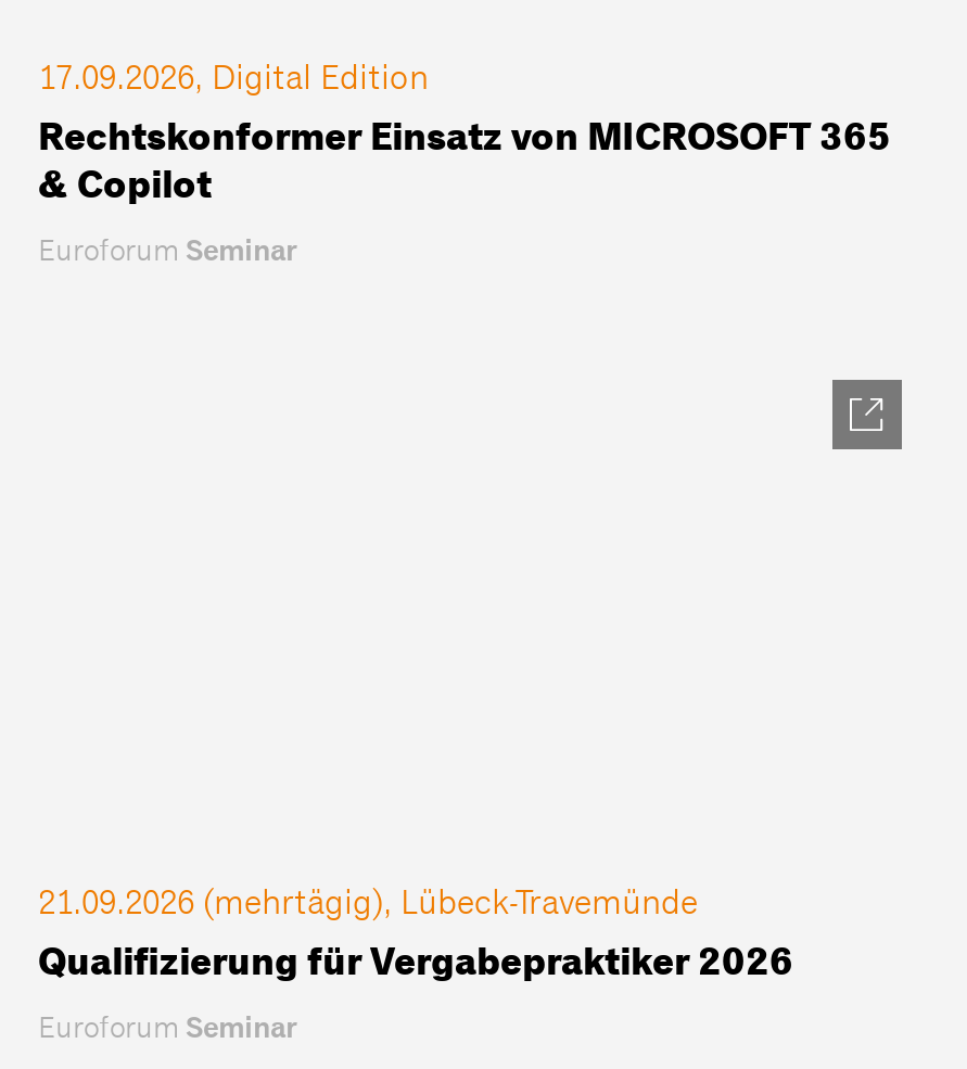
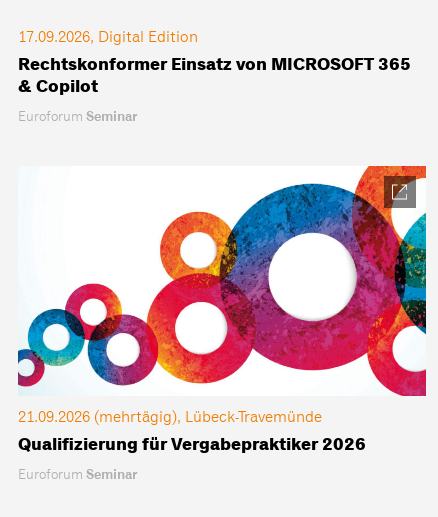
+ [image]
